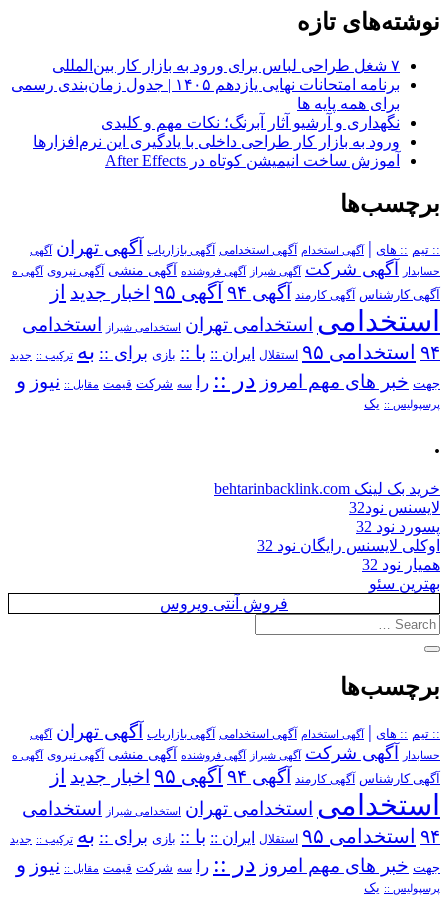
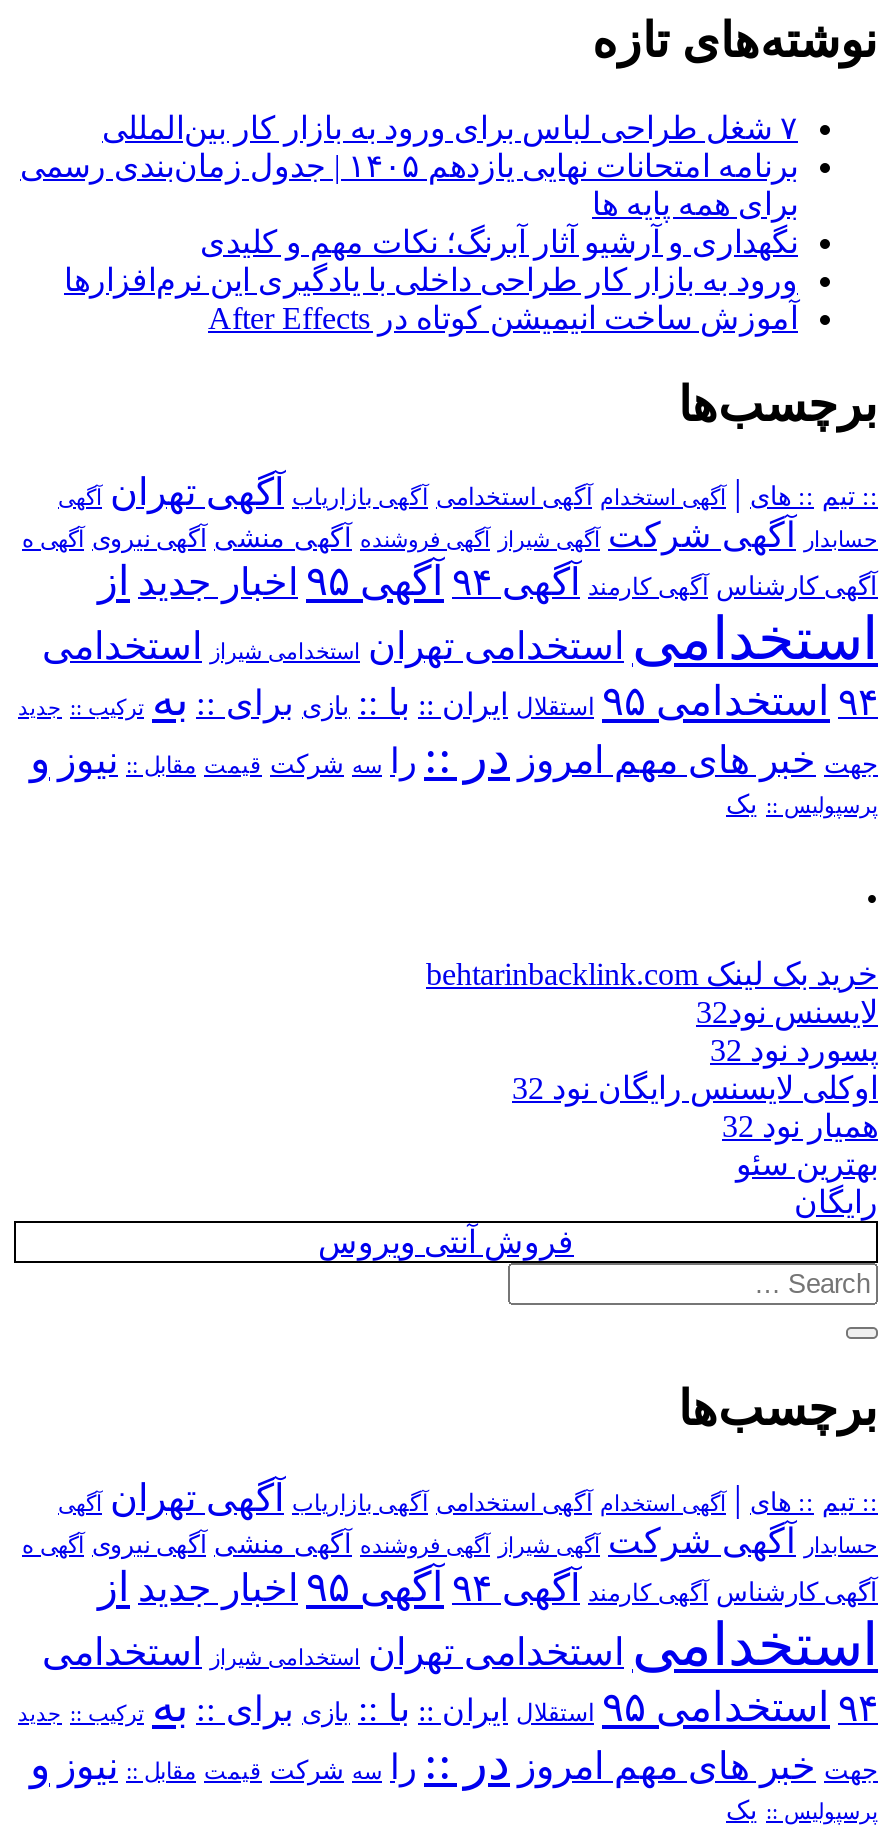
+ رایگان
